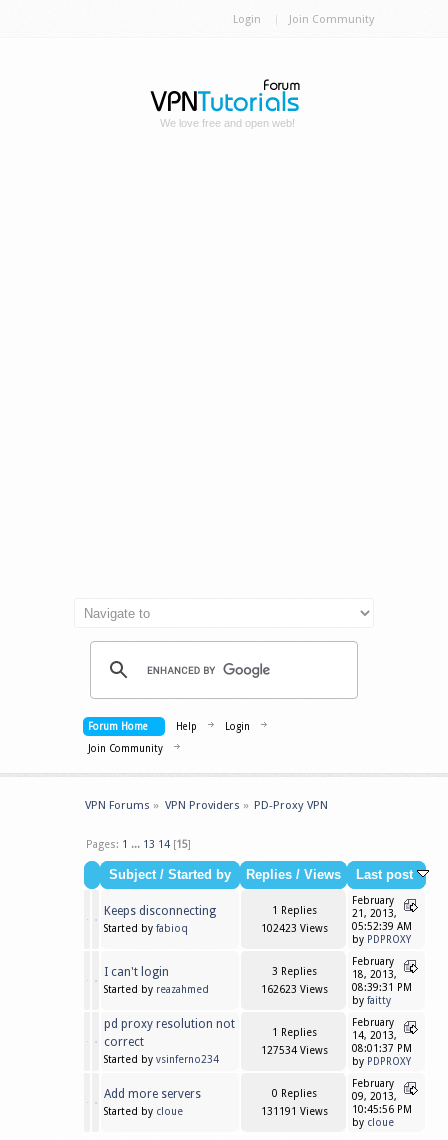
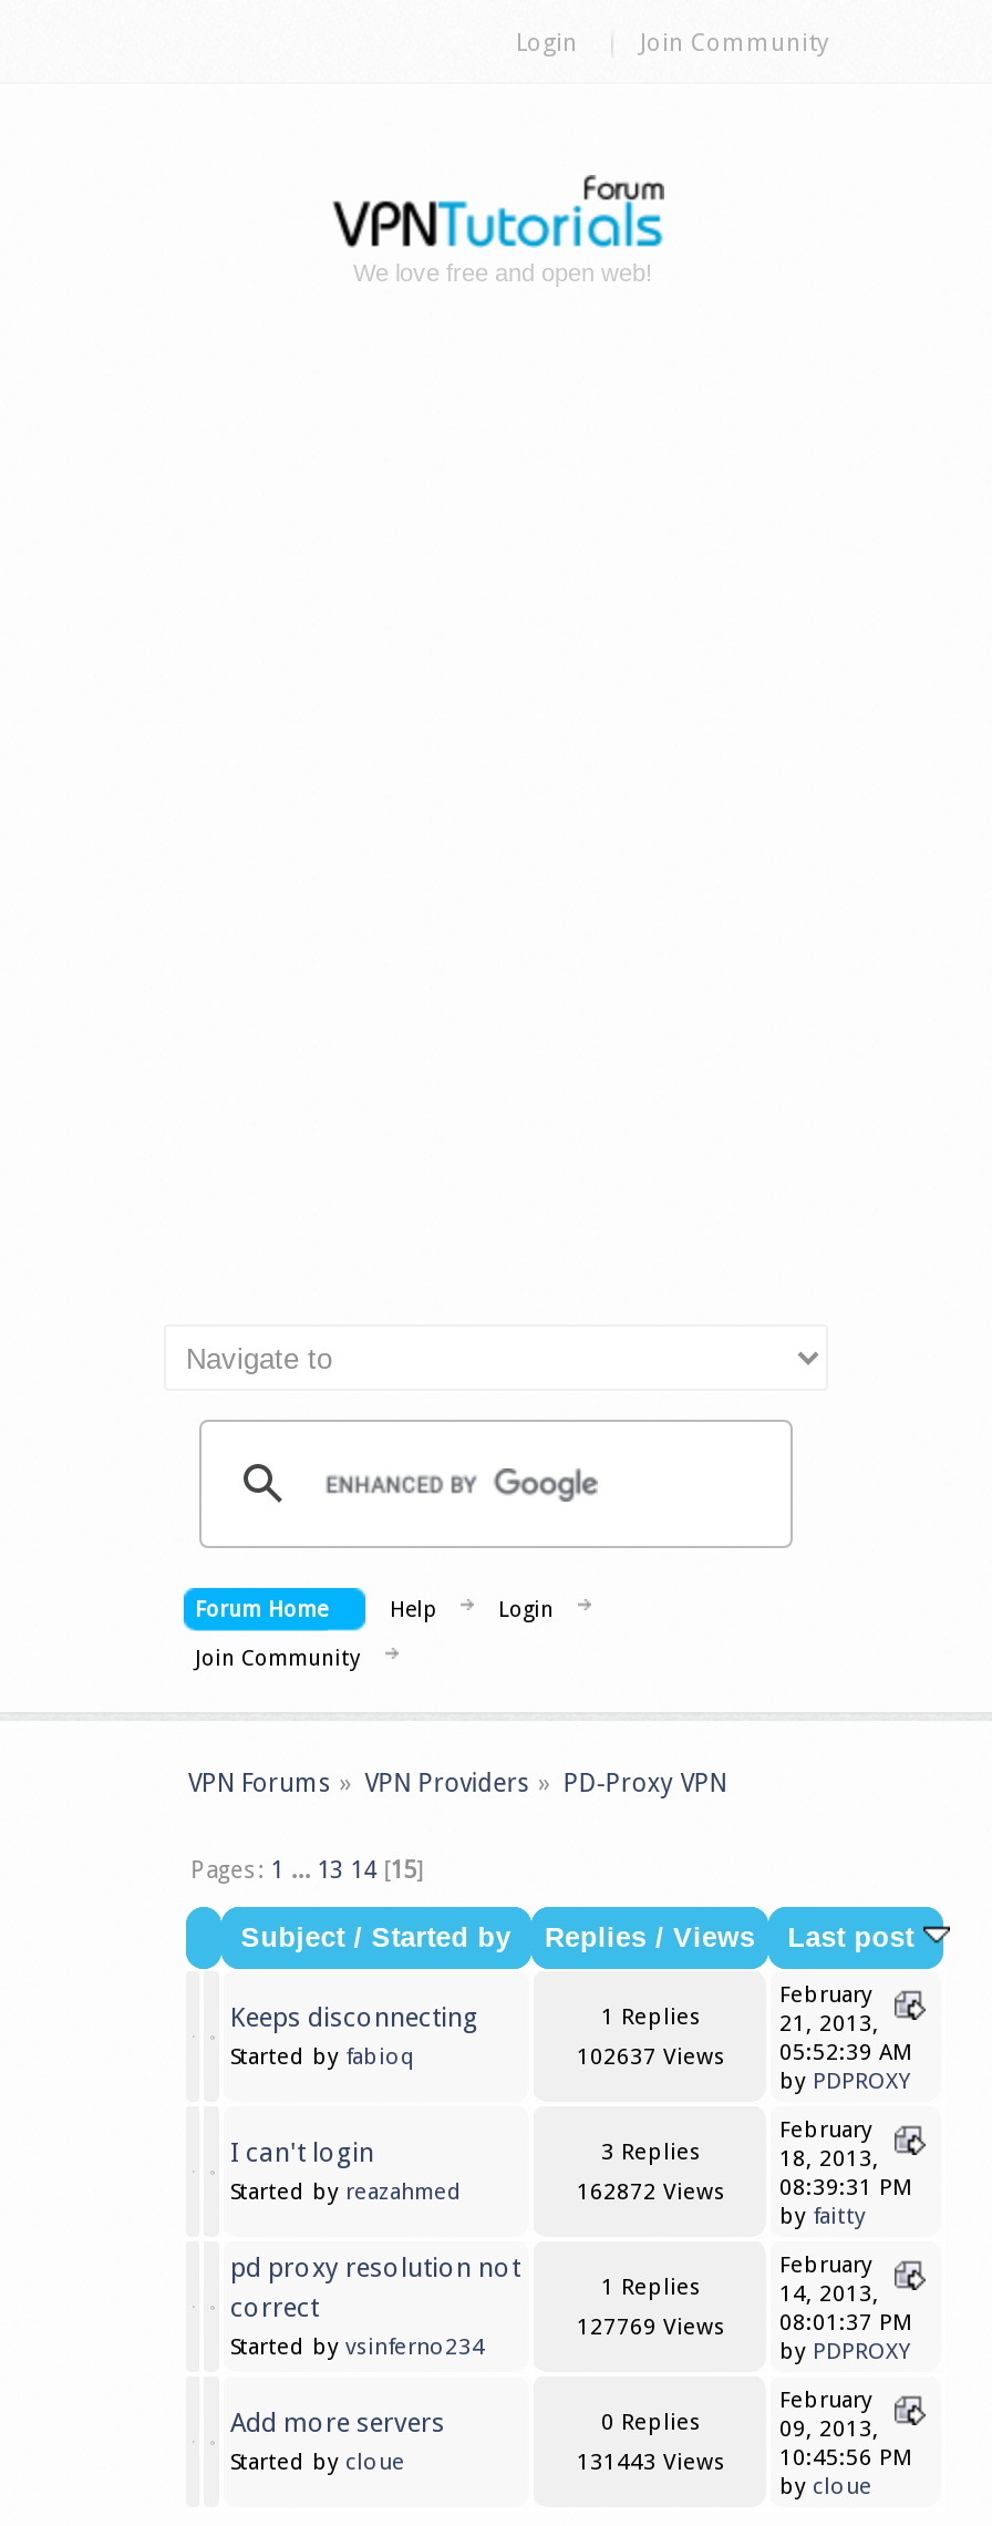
- 102423 Views
+ 102637 Views

- 162623 Views
+ 162872 Views

- 127534 Views
+ 127769 Views

- 131191 Views
+ 131443 Views
